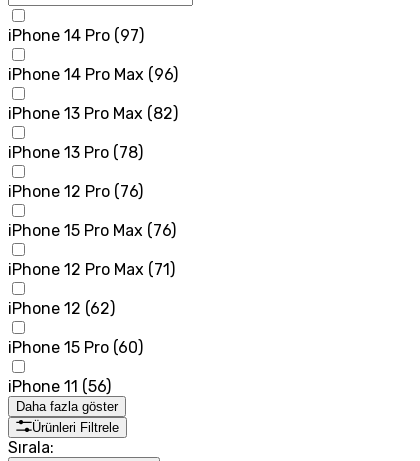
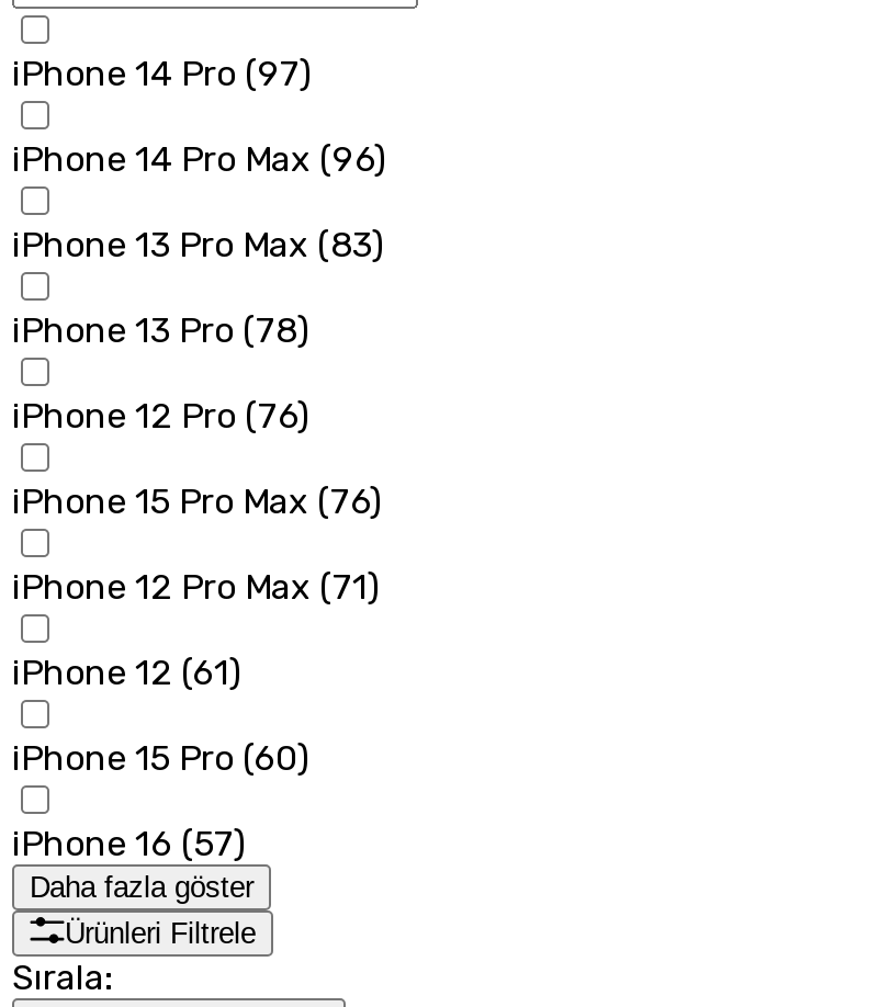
- iPhone 13 Pro Max (82)
+ iPhone 13 Pro Max (83)

- iPhone 12 (62)
+ iPhone 12 (61)

- iPhone 11 (56)
+ iPhone 16 (57)
